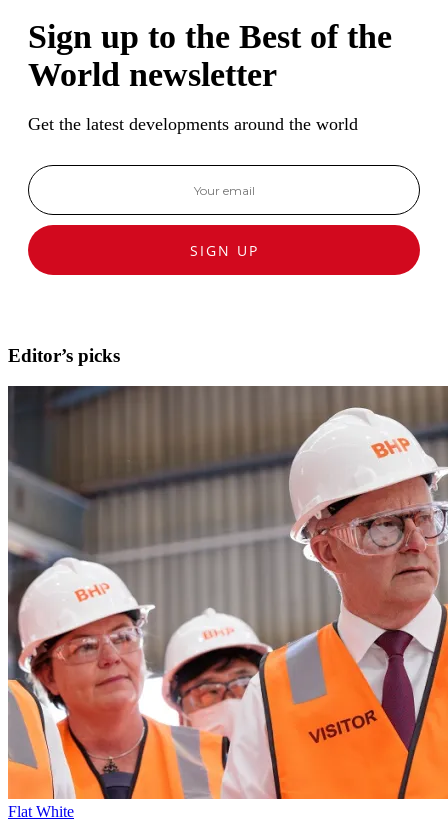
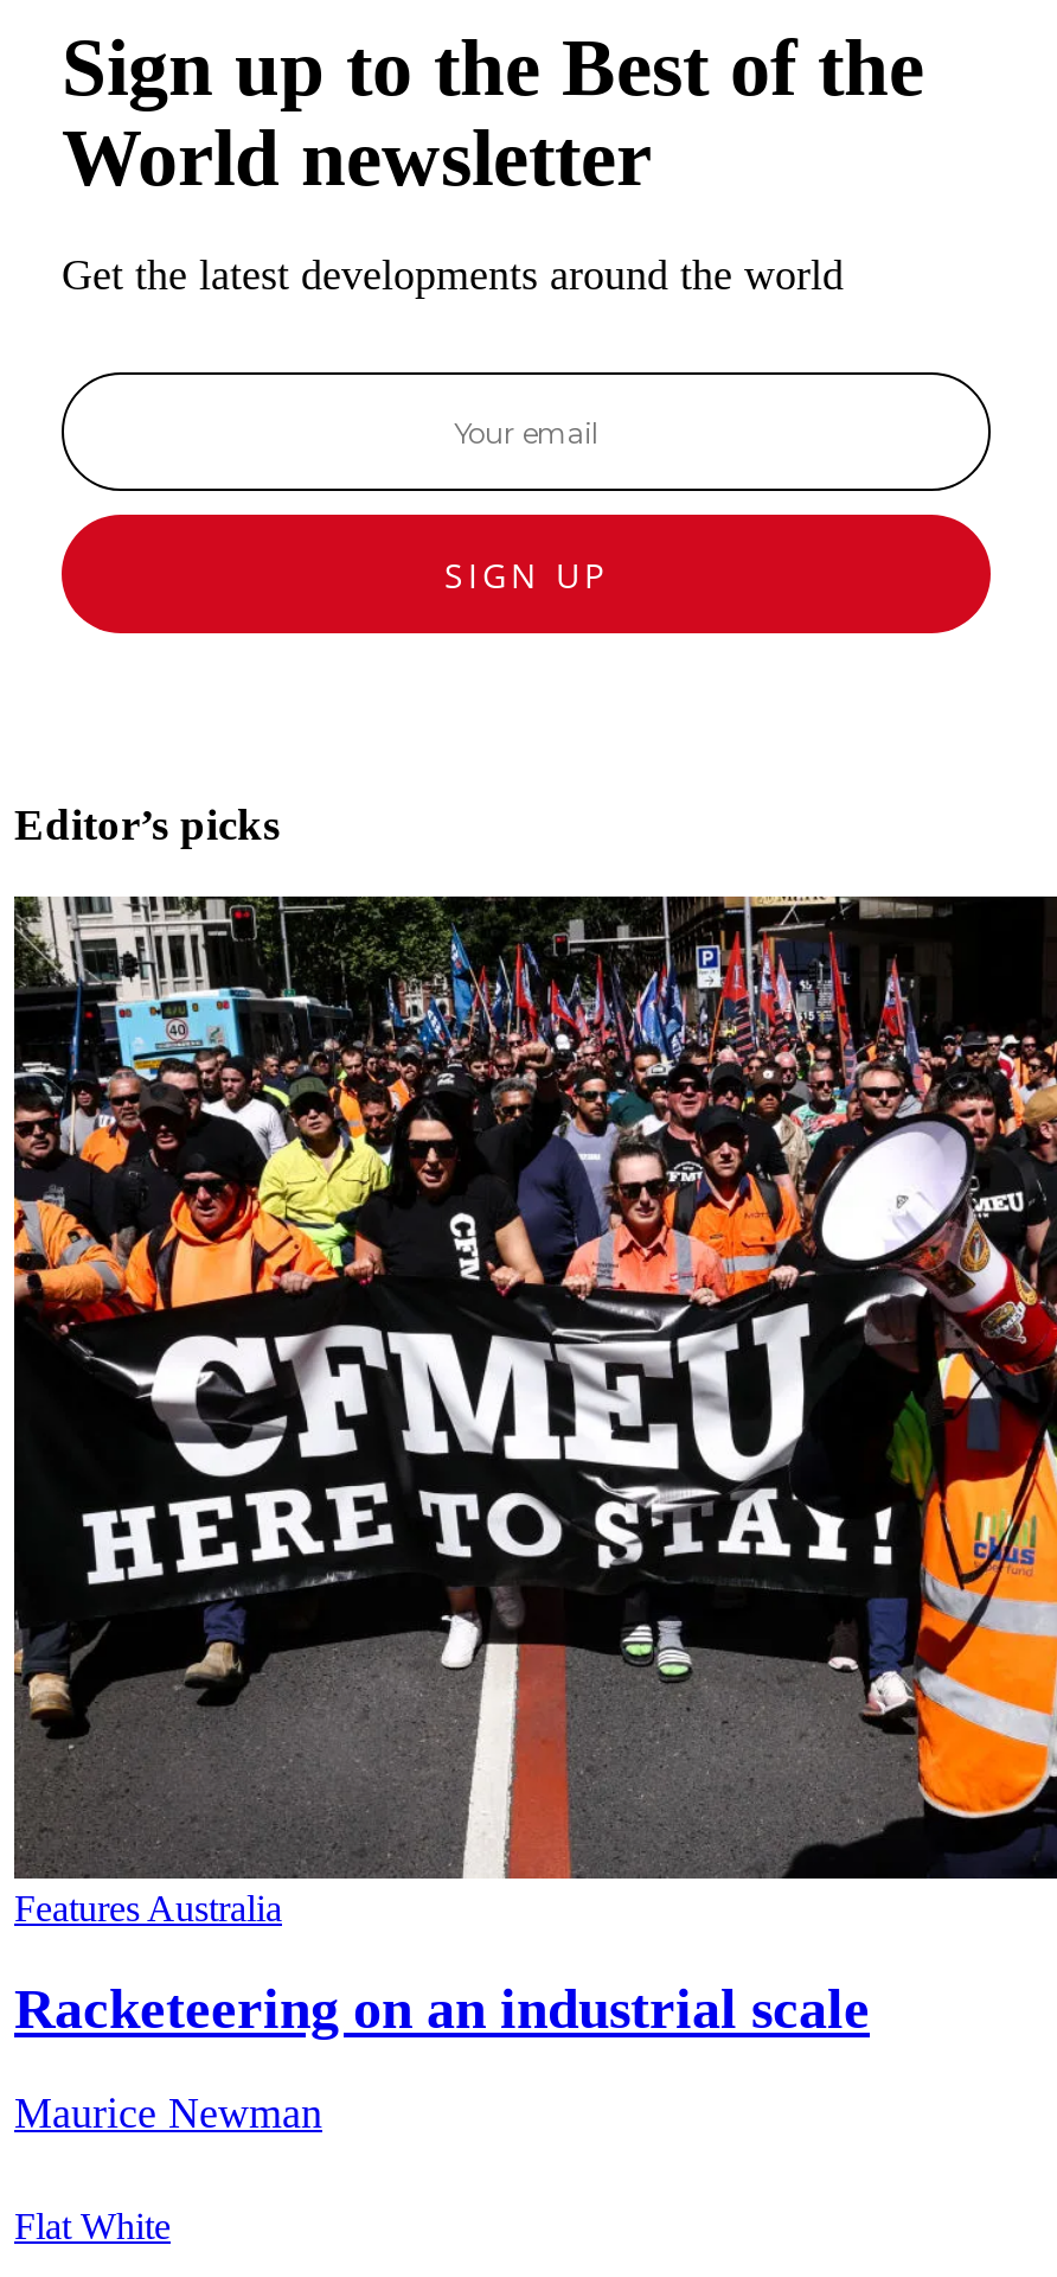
+ Features Australia
+ Racketeering on an industrial scale
+ Maurice Newman

- [image]
+ [image]
